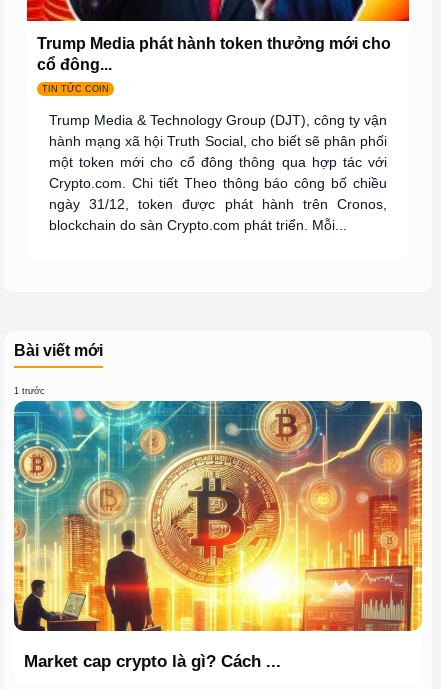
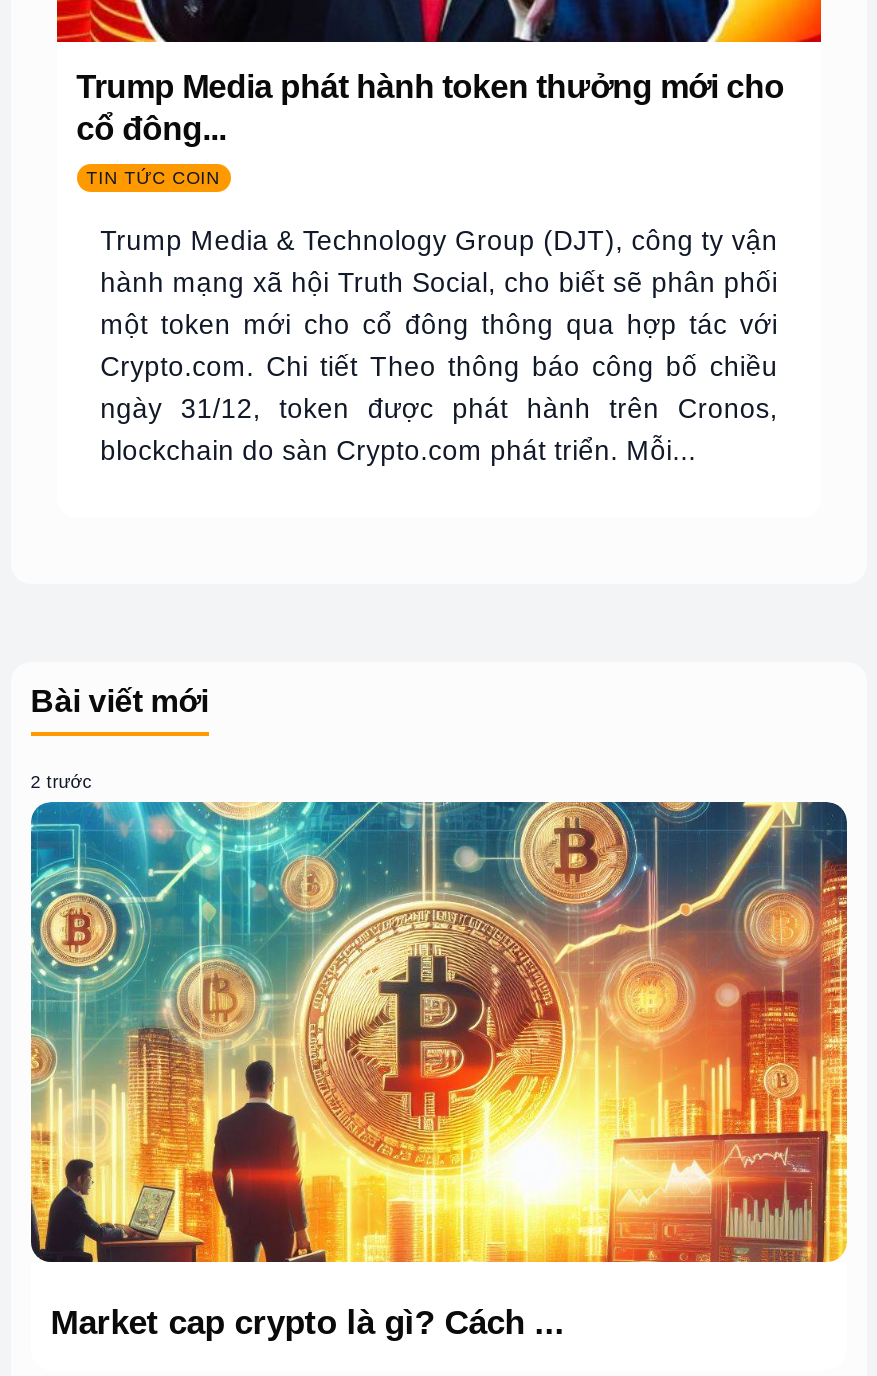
- 1 trước
+ 2 trước
